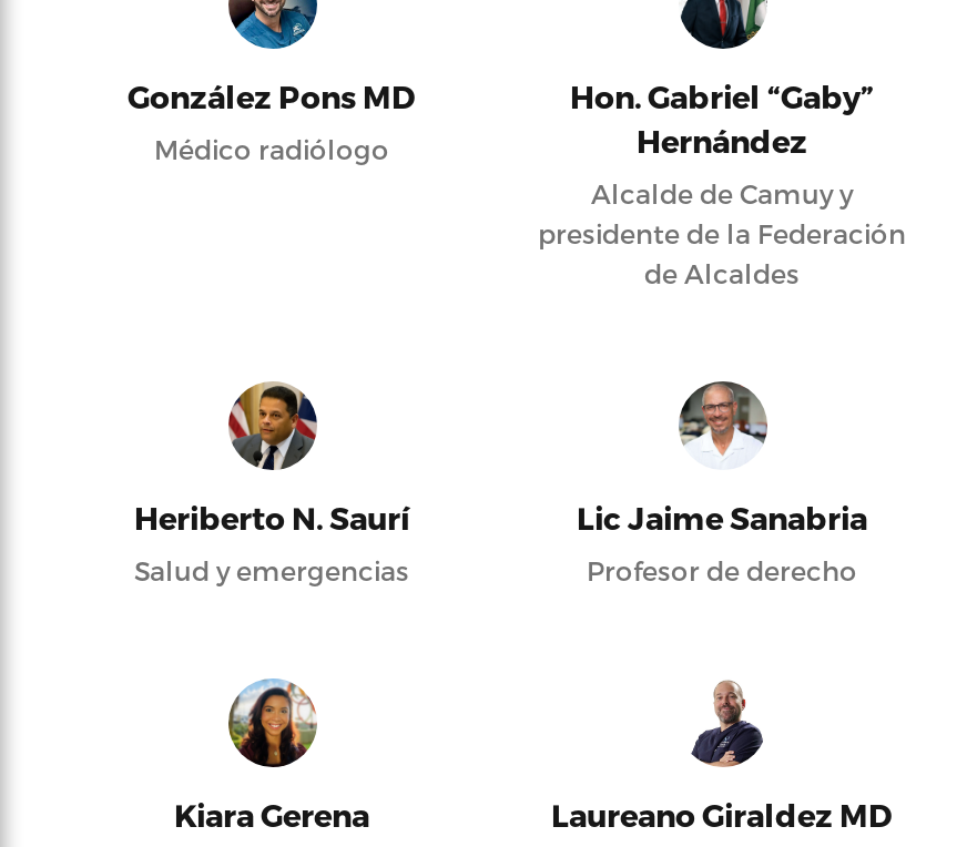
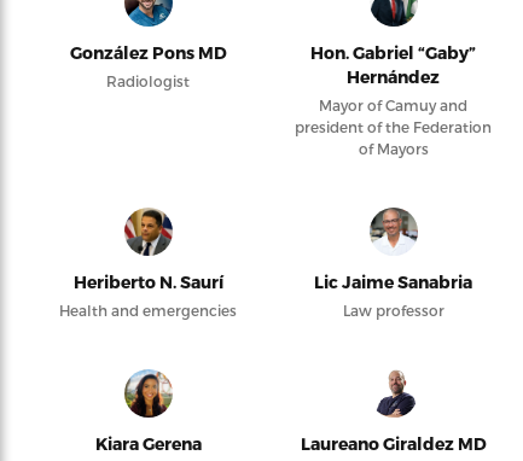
- Médico radiólogo
+ Radiologist

- Alcalde de Camuy y
- presidente de la Federación
- de Alcaldes
+ Mayor of Camuy and
+ president of the Federation
+ of Mayors

- Salud y emergencias
+ Health and emergencies

- Profesor de derecho
+ Law professor
